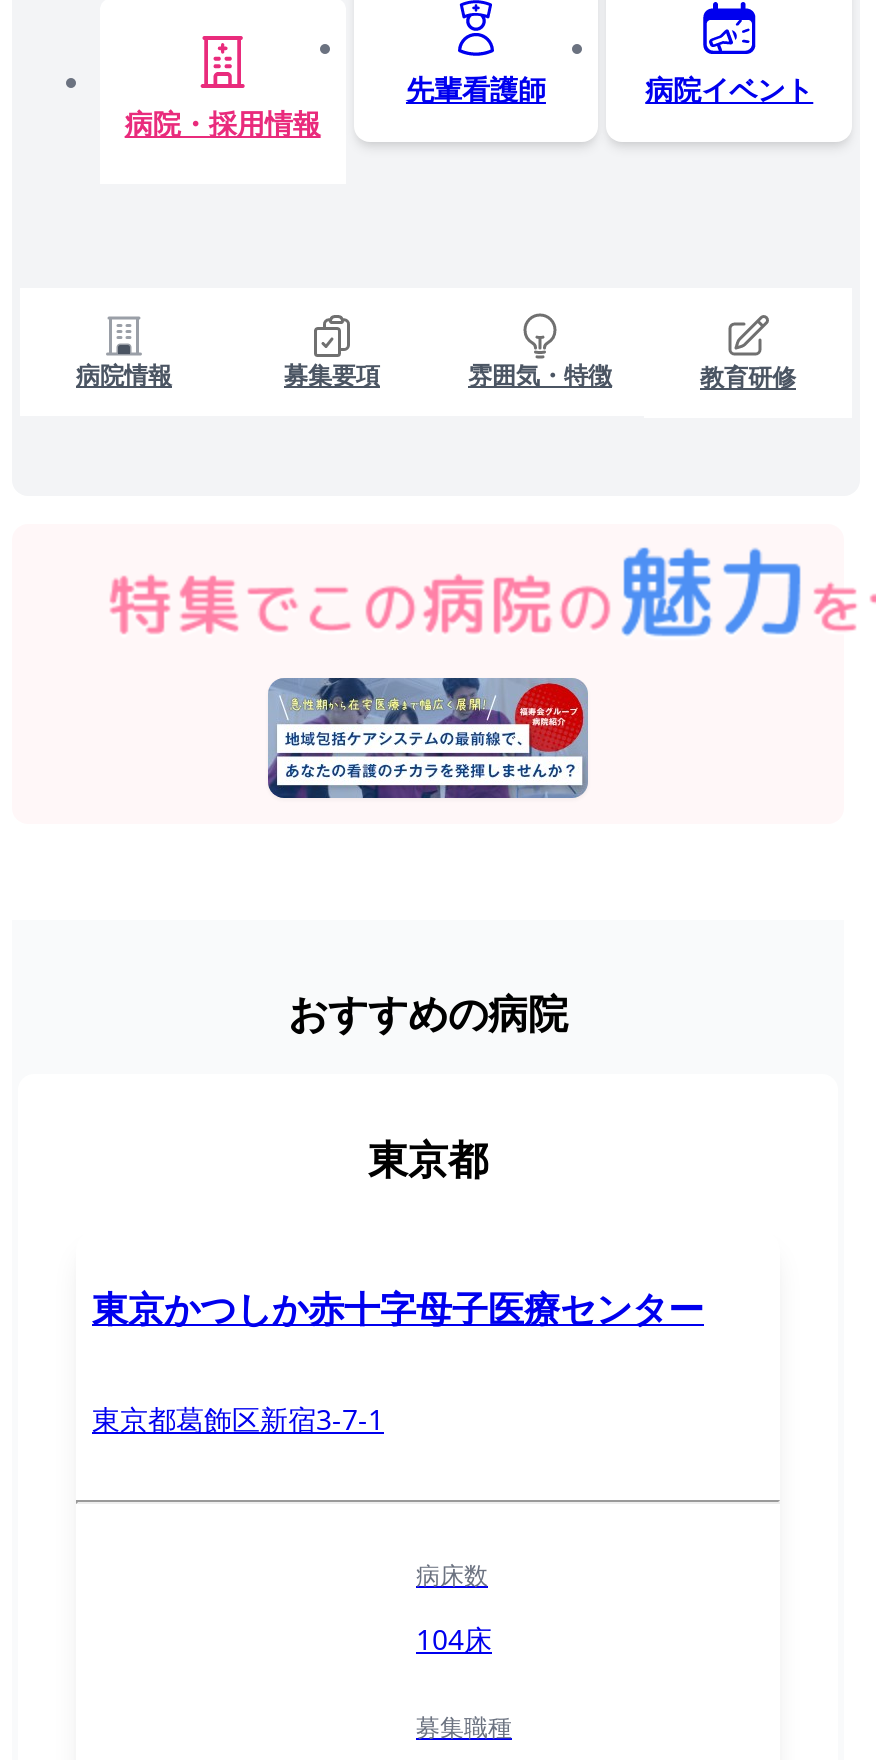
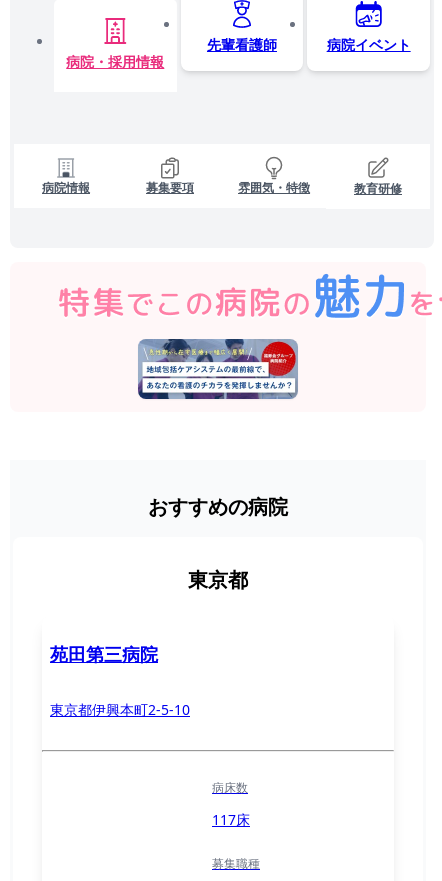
- 東京かつしか赤十字母子医療センター
+ 苑田第三病院

- 東京都葛飾区新宿3-7-1
+ 東京都伊興本町2-5-10

- 104床
+ 117床
